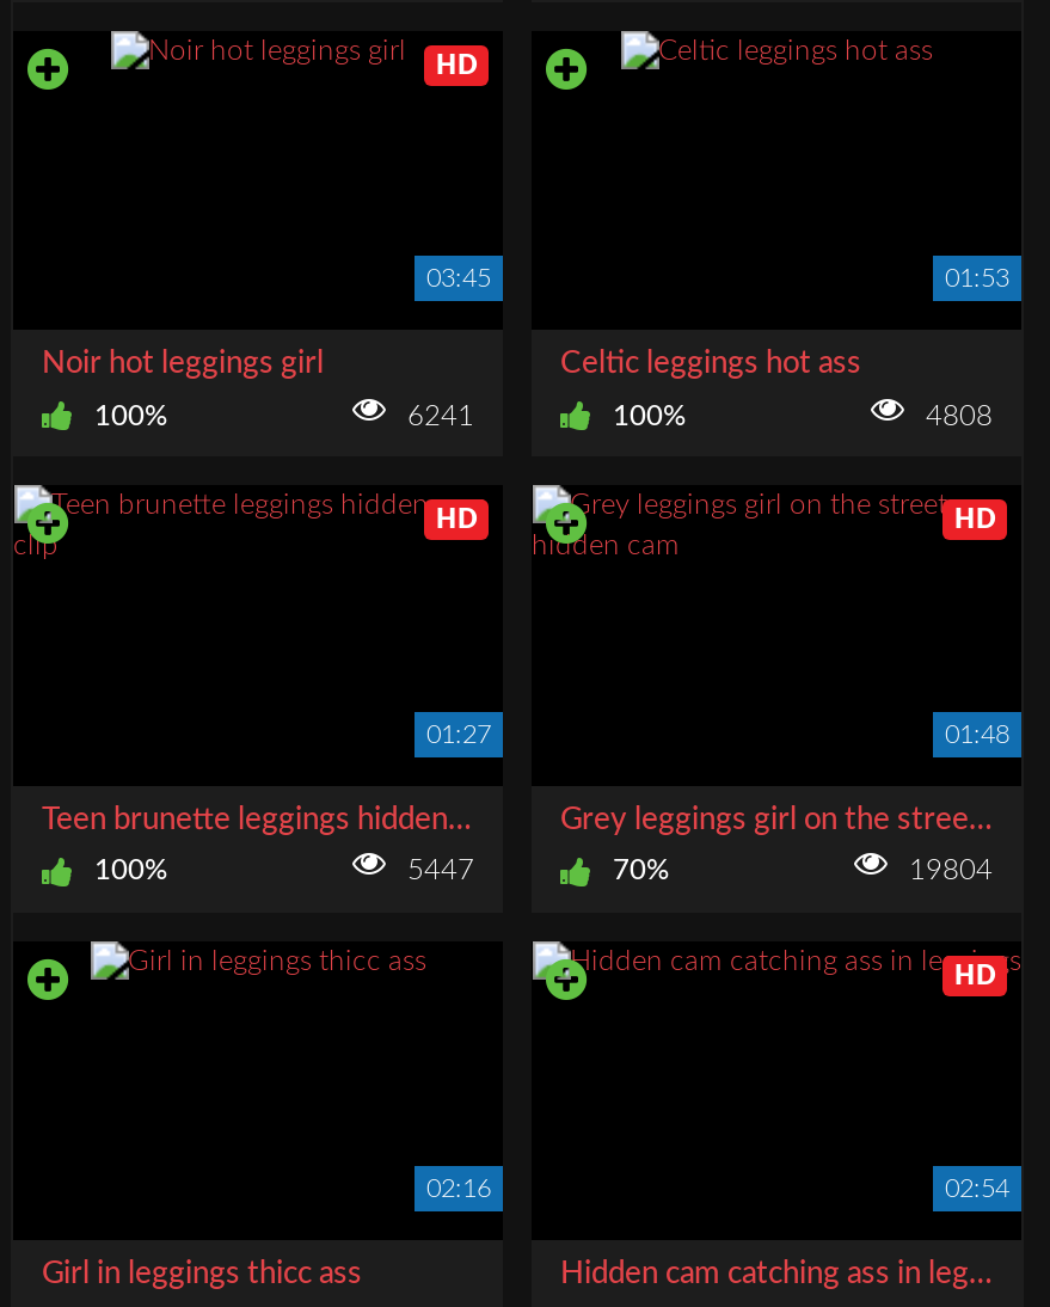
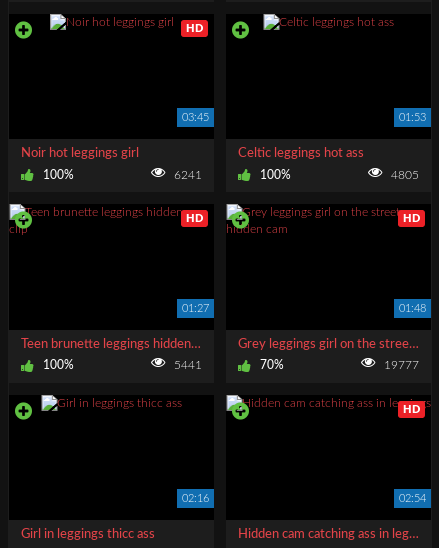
- 4808
+ 4805

- 5447
+ 5441

- 19804
+ 19777
